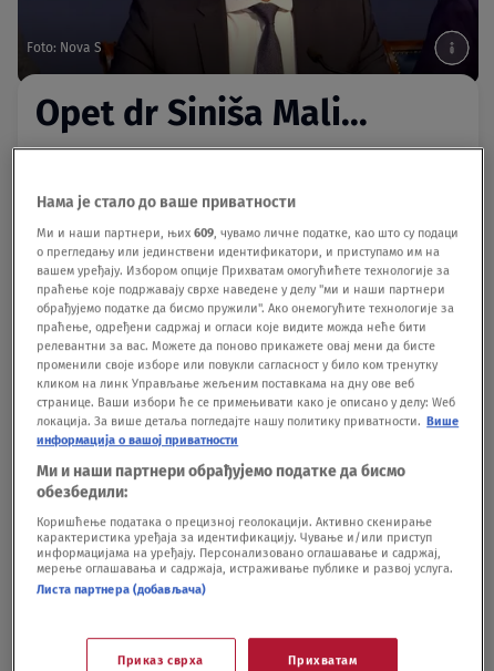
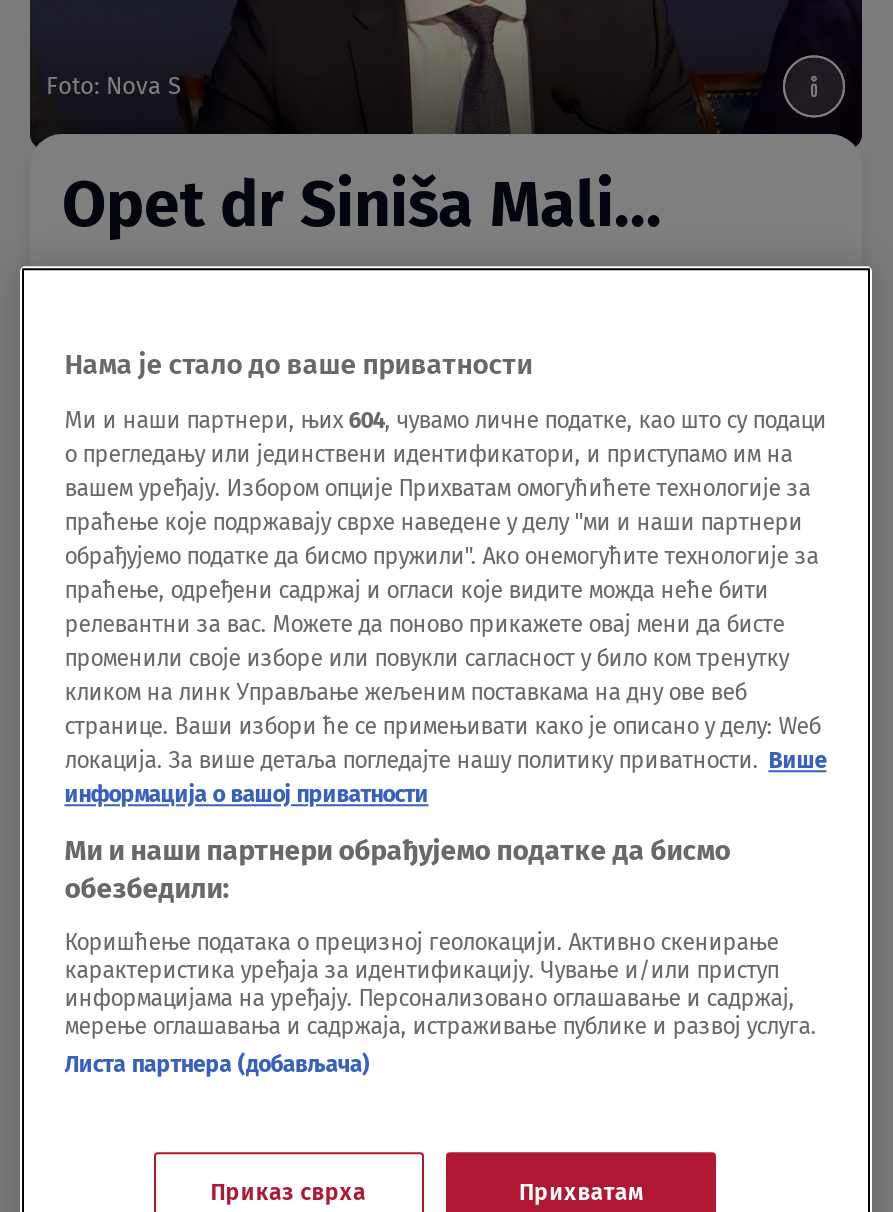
- Ми и наши партнери, њих 609, чувамо личне податке, као што су подаци
+ Ми и наши партнери, њих 604, чувамо личне податке, као што су подаци
